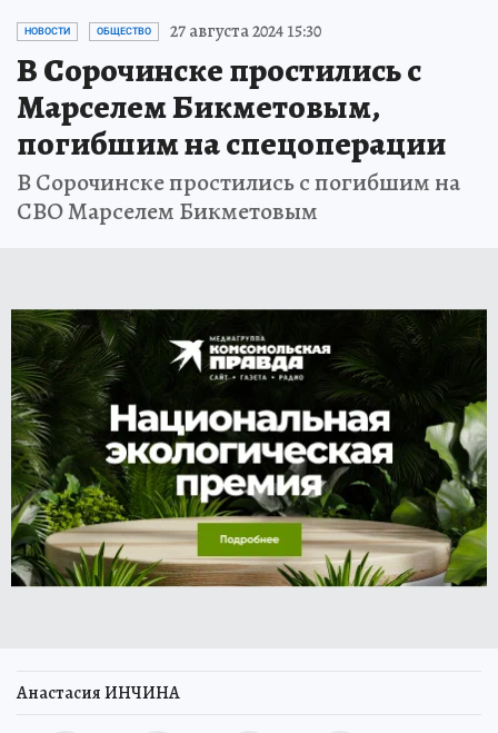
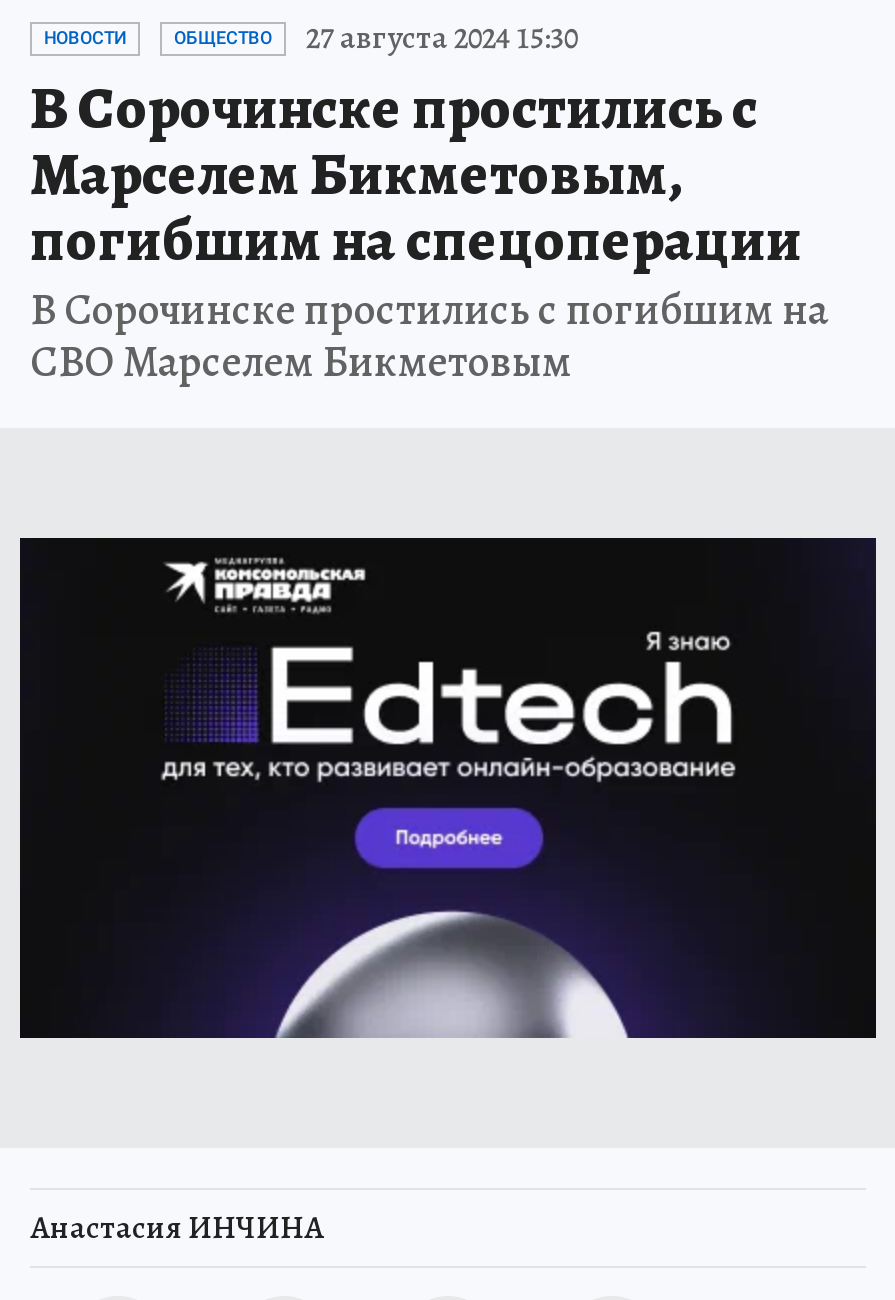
- [image]
+ [image]
